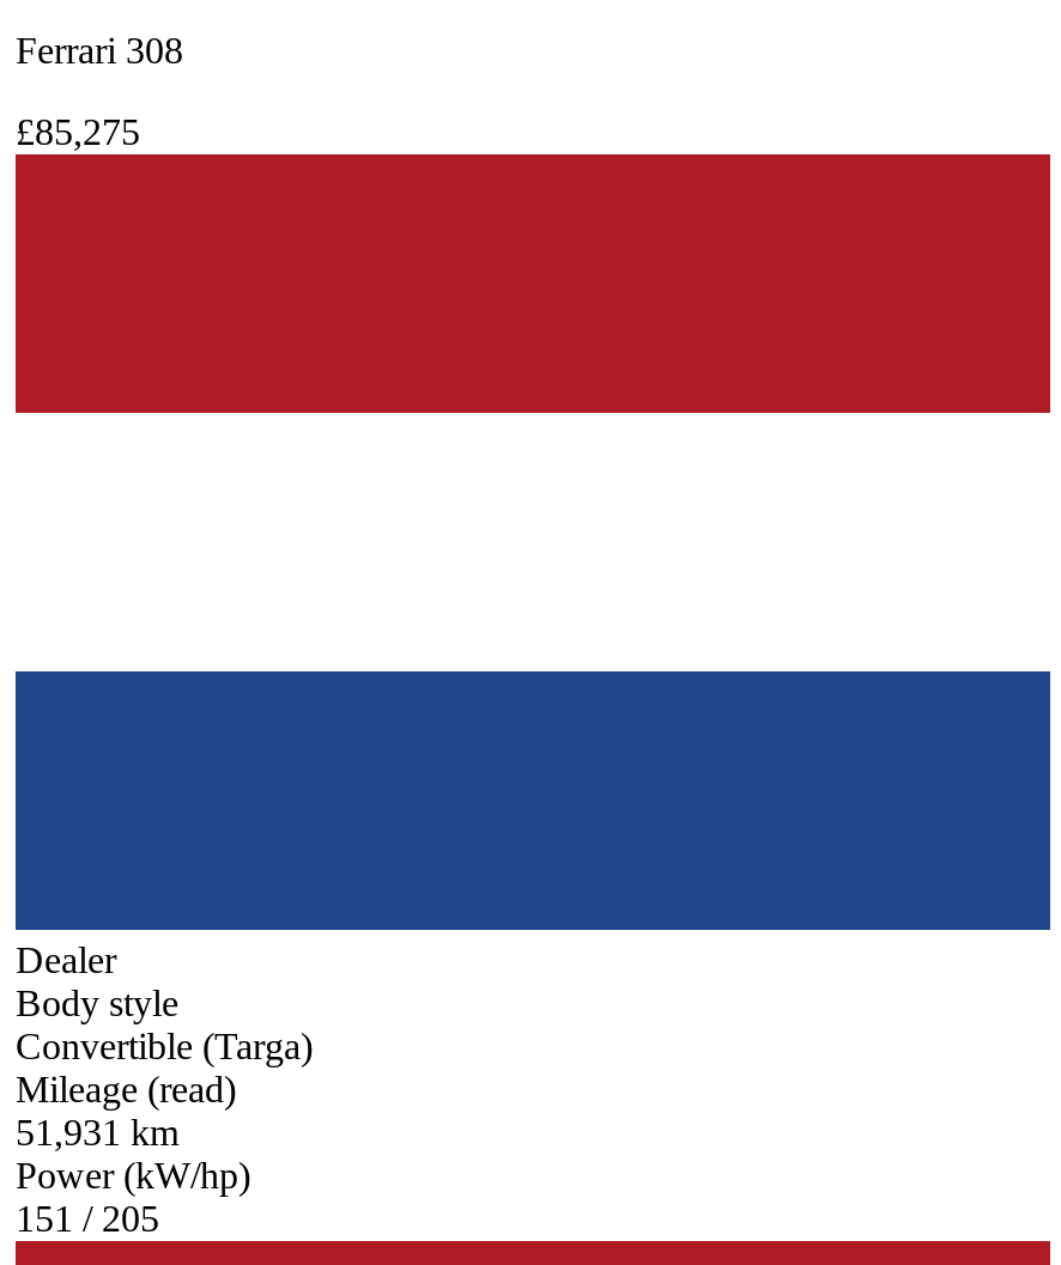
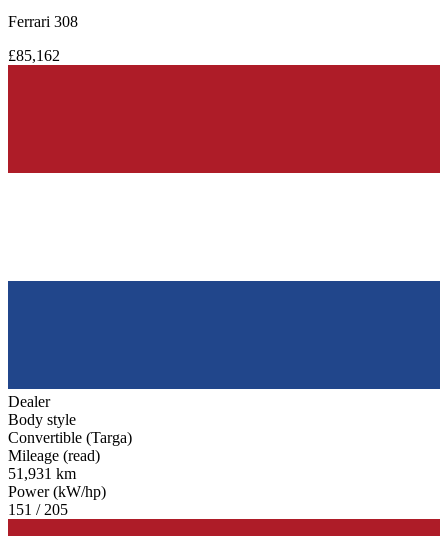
- £85,275
+ £85,162
